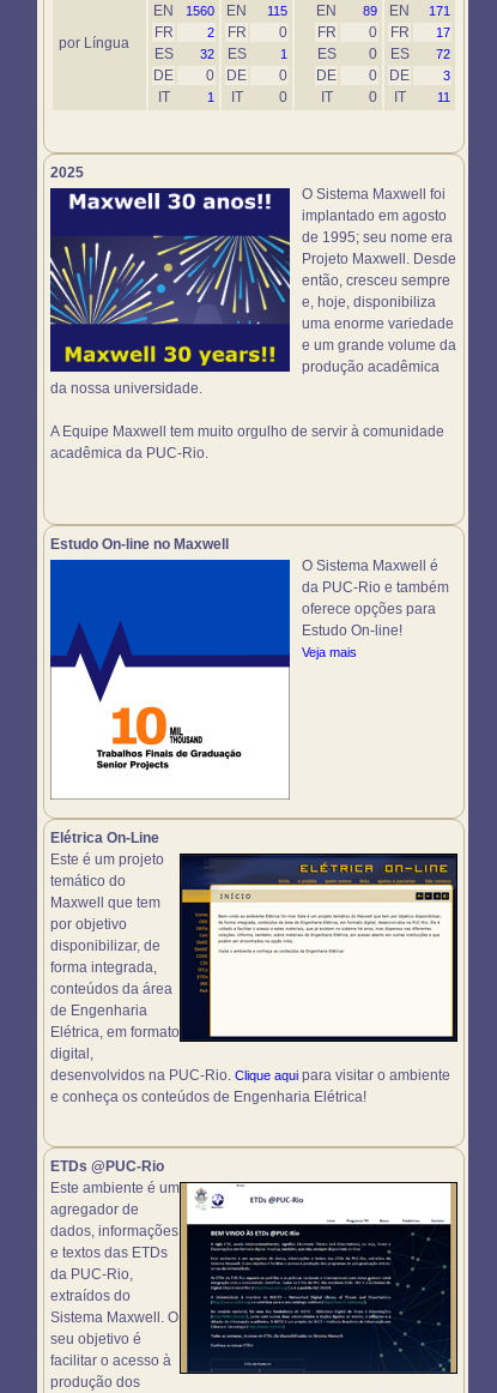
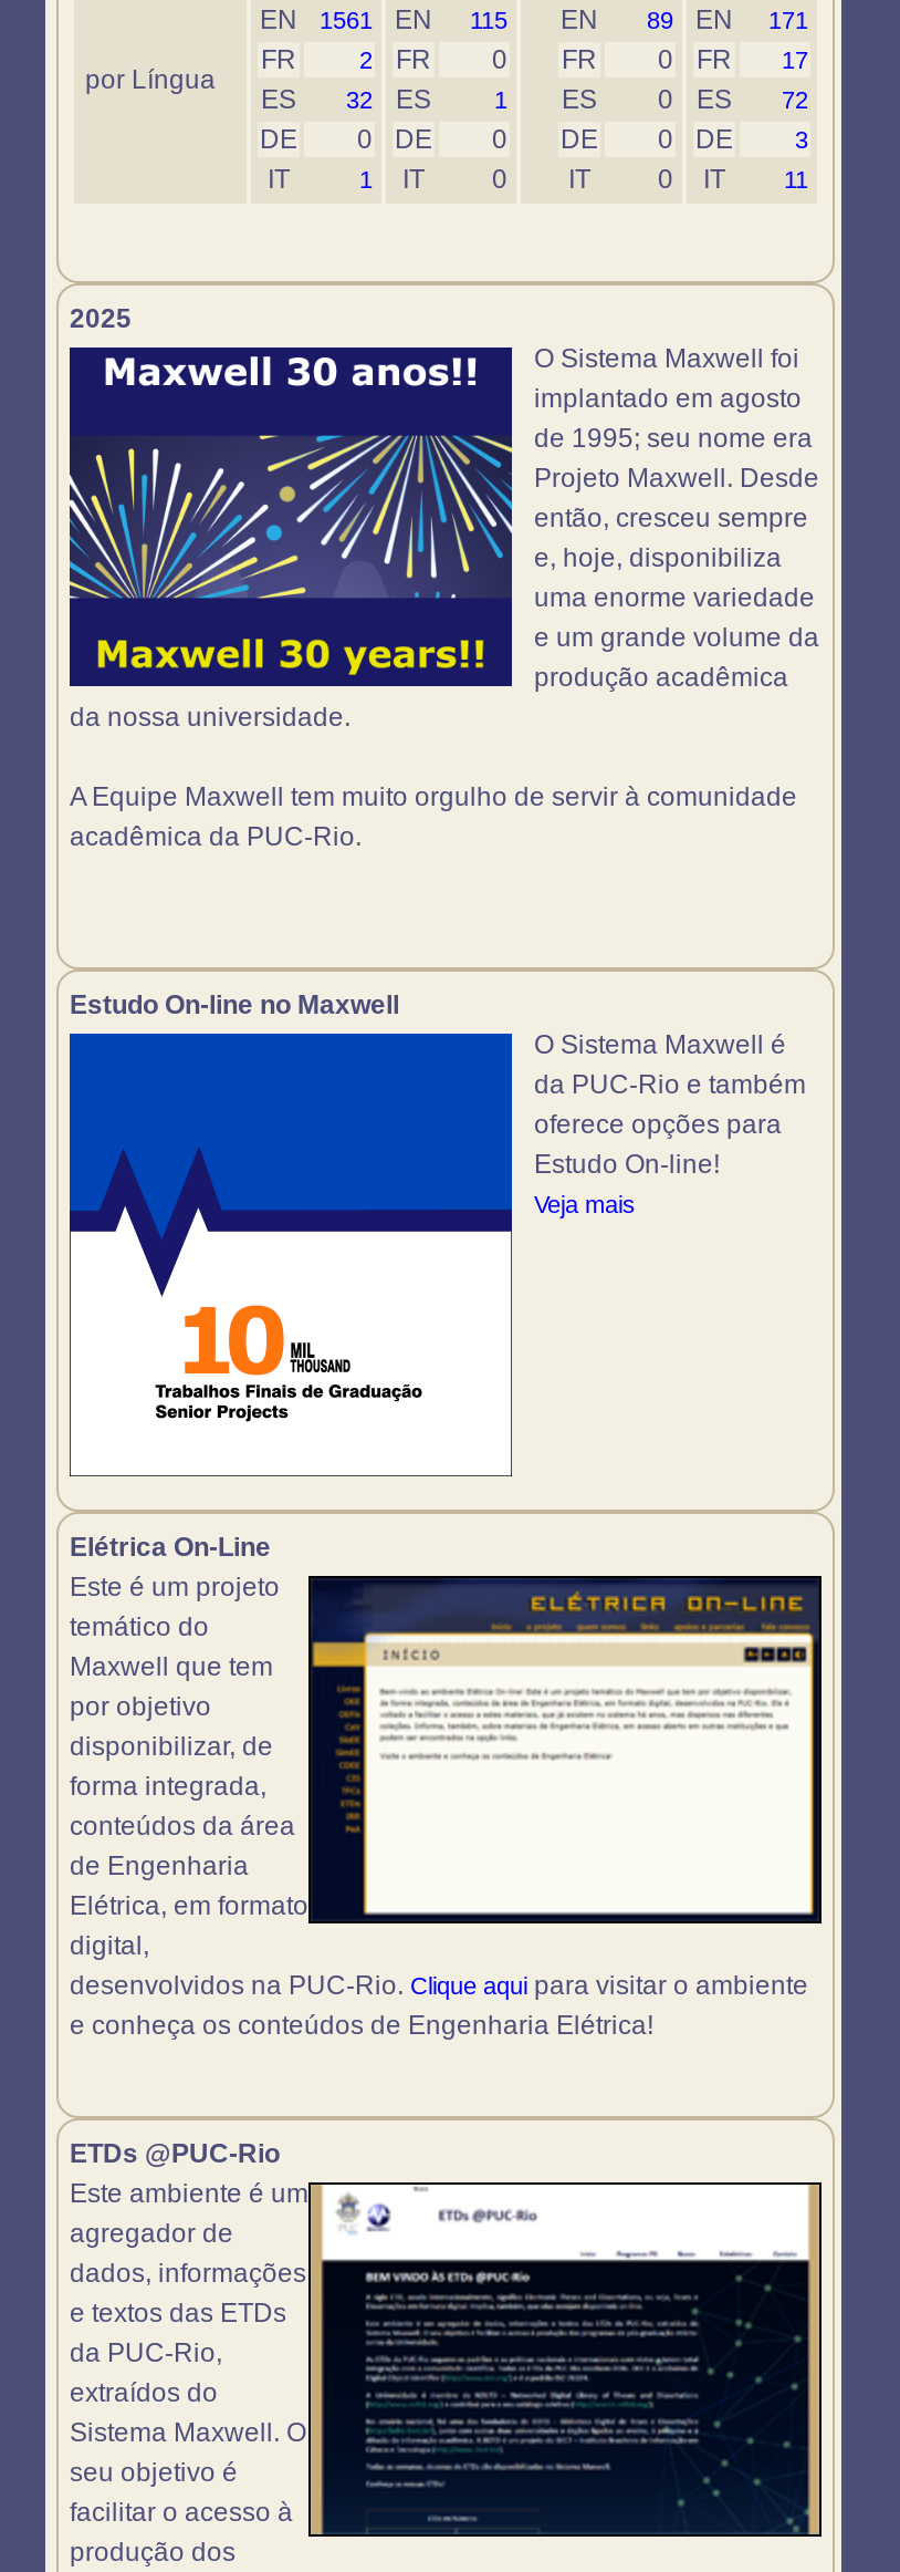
- EN 1560 EN 115 EN 89 EN 171
+ EN 1561 EN 115 EN 89 EN 171
